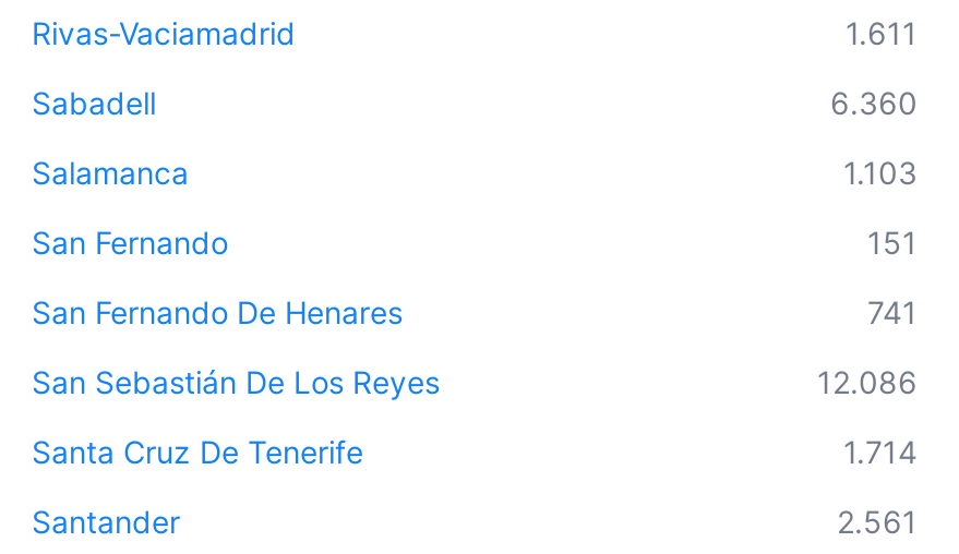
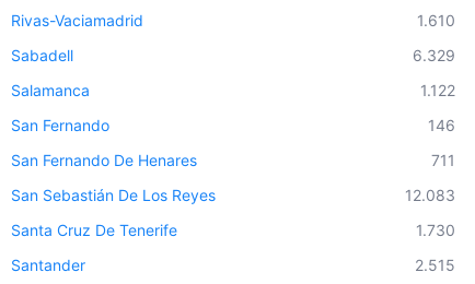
- 1.611
+ 1.610

- 6.360
+ 6.329

- 1.103
+ 1.122

- 151
+ 146

- 741
+ 711

- 12.086
+ 12.083

- 1.714
+ 1.730

- 2.561
+ 2.515
